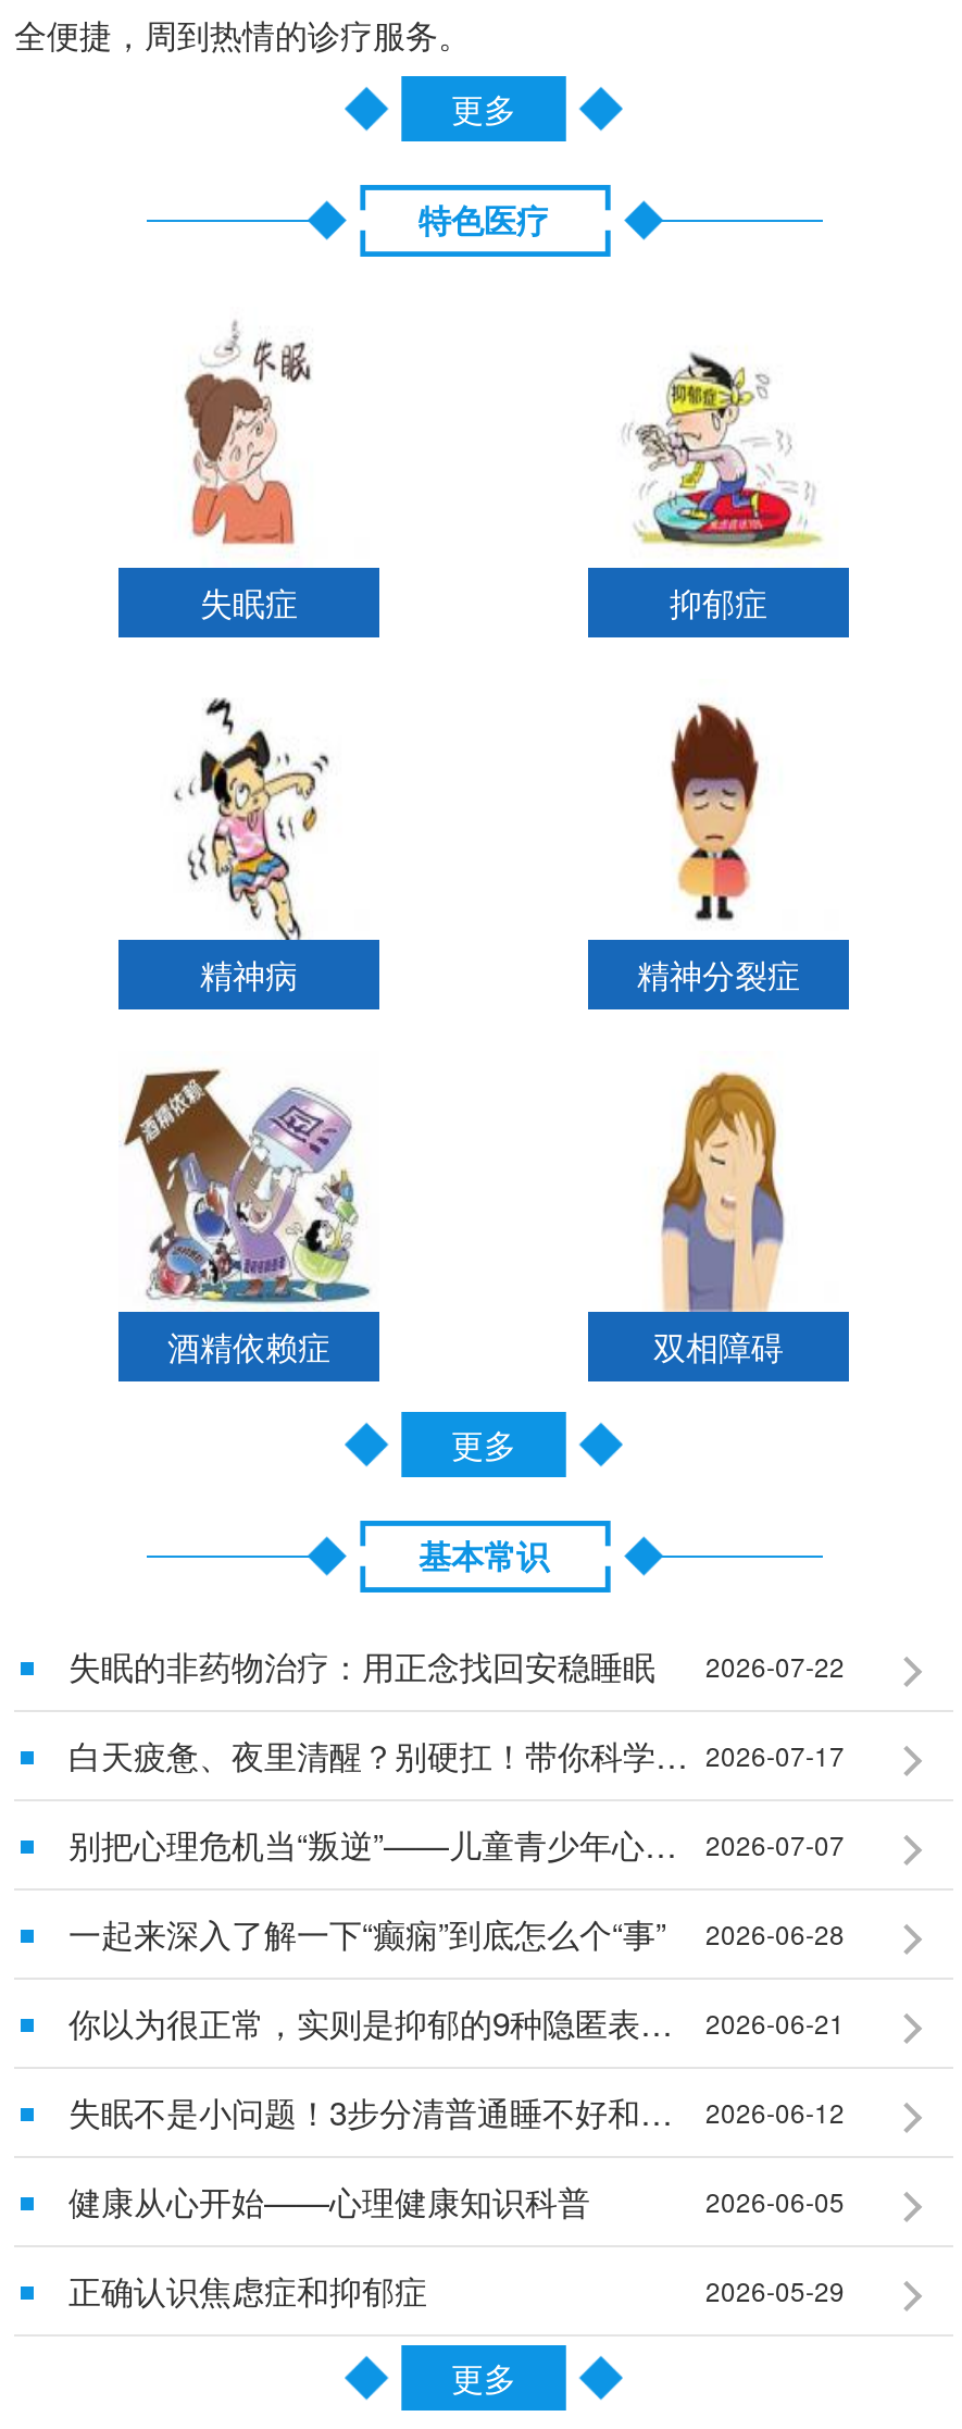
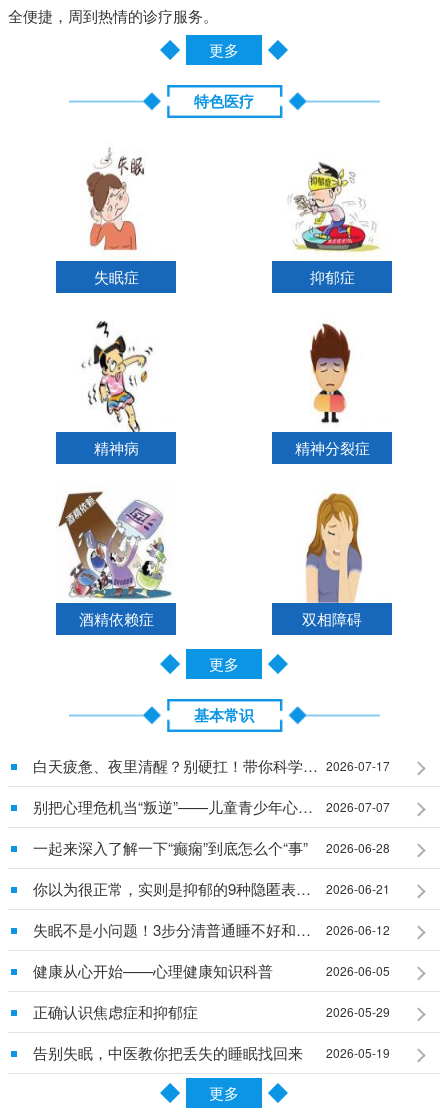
- 失眠的非药物治疗：用正念找回安稳睡眠
- 2026-07-22

moved up: 2026-07-07 | 一起来深入了解一下“癫痫”到底怎么个“事” | 2026-06-28 | ... | 正确认识焦虑症和抑郁症 | 2026-05-29

+ 告别失眠，中医教你把丢失的睡眠找回来
+ 2026-05-19
